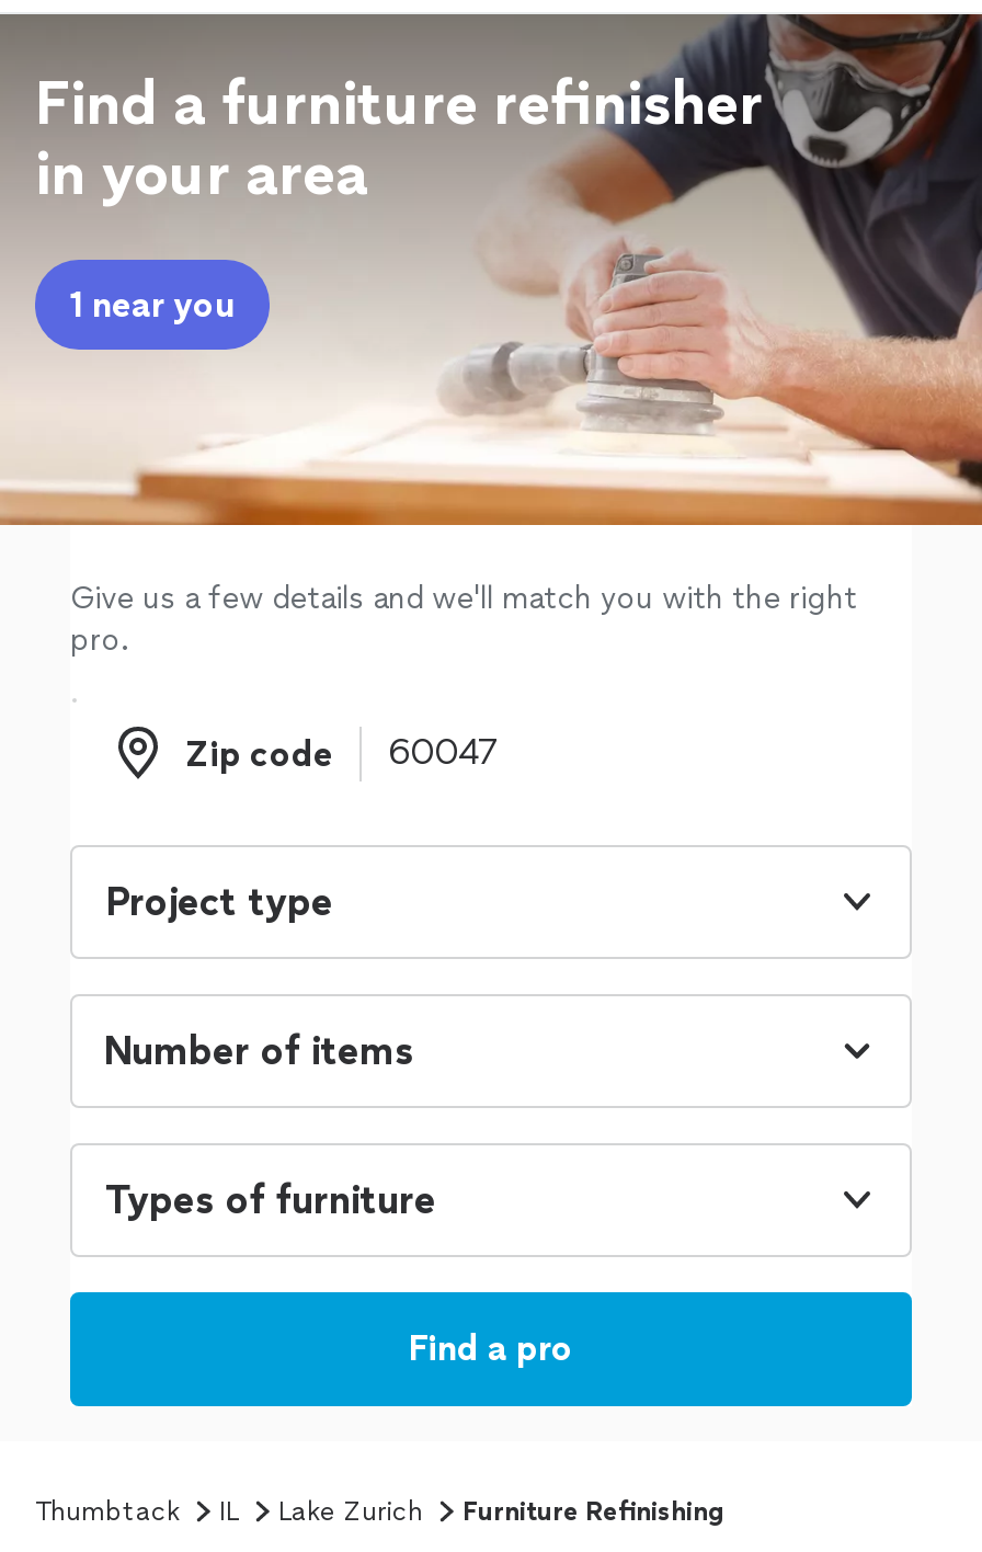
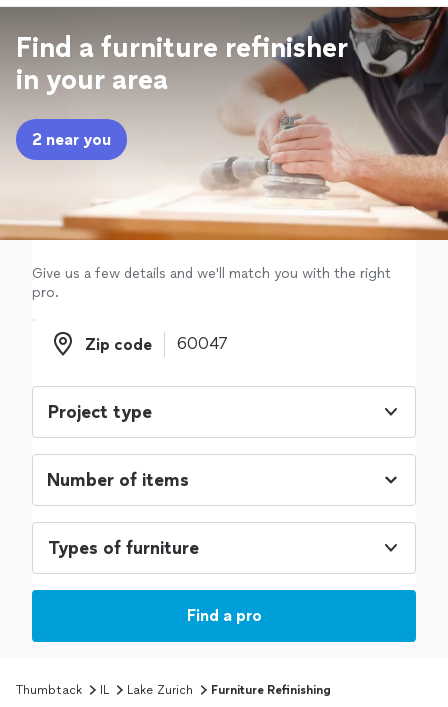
- 1 near you
+ 2 near you
